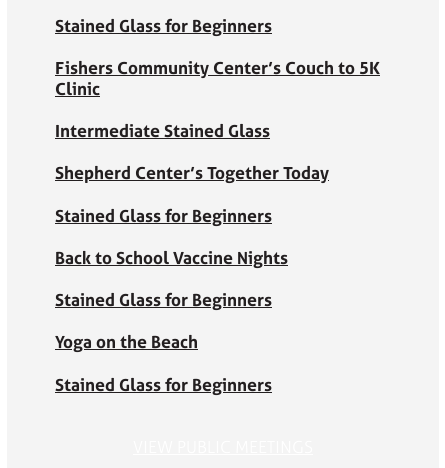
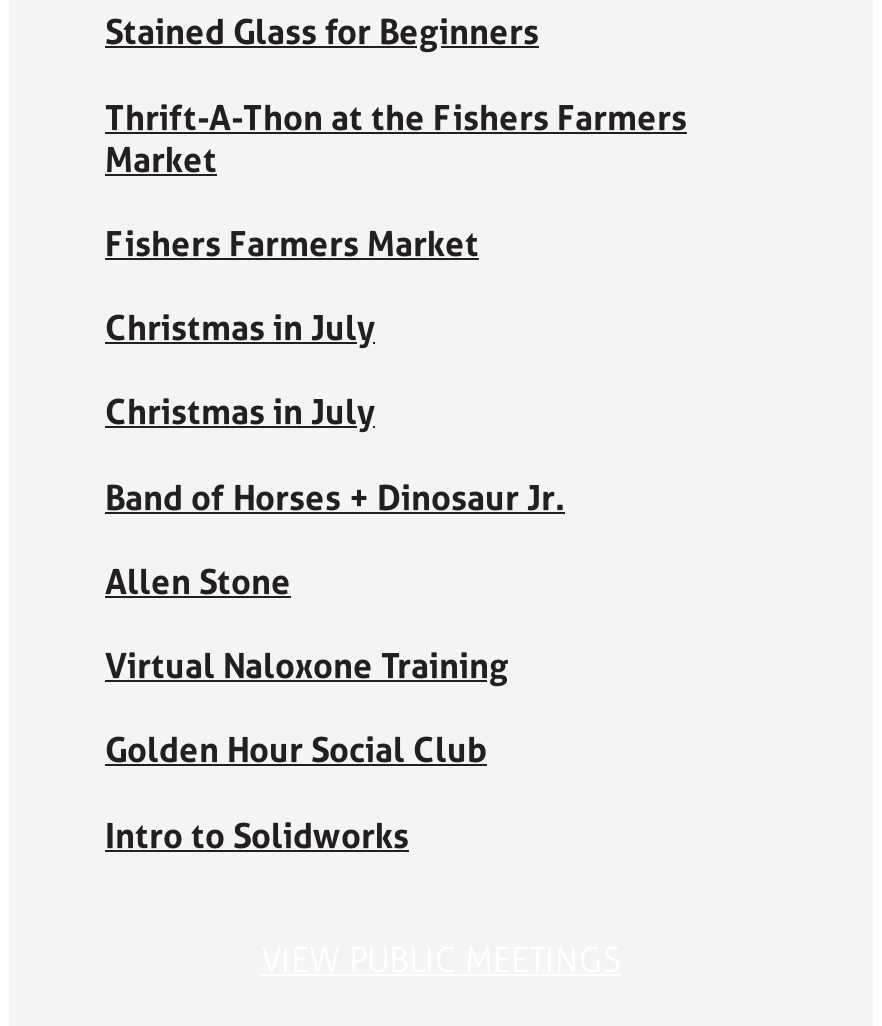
- Fishers Community Center’s Couch to 5K
- Clinic
- Intermediate Stained Glass
- Shepherd Center’s Together Today
- Stained Glass for Beginners
- Back to School Vaccine Nights
- Stained Glass for Beginners
- Yoga on the Beach
- Stained Glass for Beginners
+ Thrift-A-Thon at the Fishers Farmers
+ Market
+ Fishers Farmers Market
+ Christmas in July
+ Christmas in July
+ Band of Horses + Dinosaur Jr.
+ Allen Stone
+ Virtual Naloxone Training
+ Golden Hour Social Club
+ Intro to Solidworks
